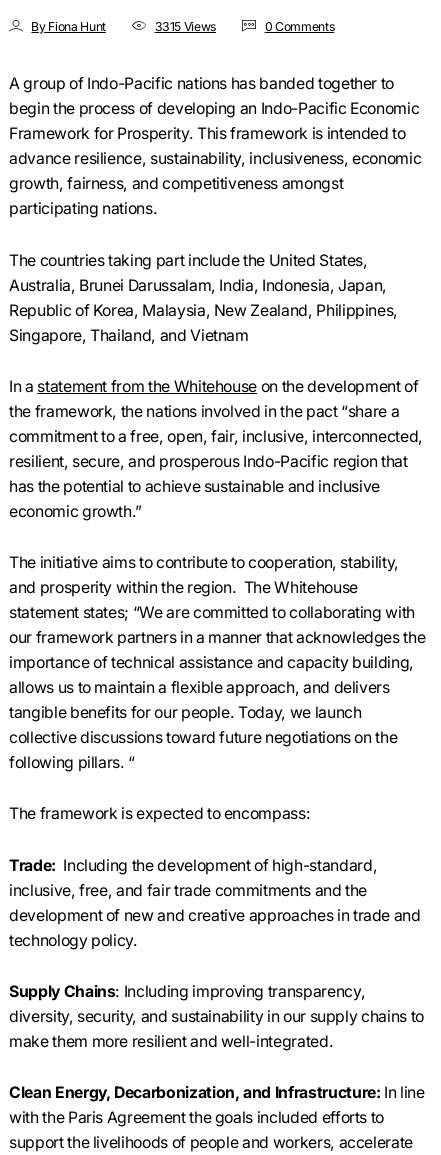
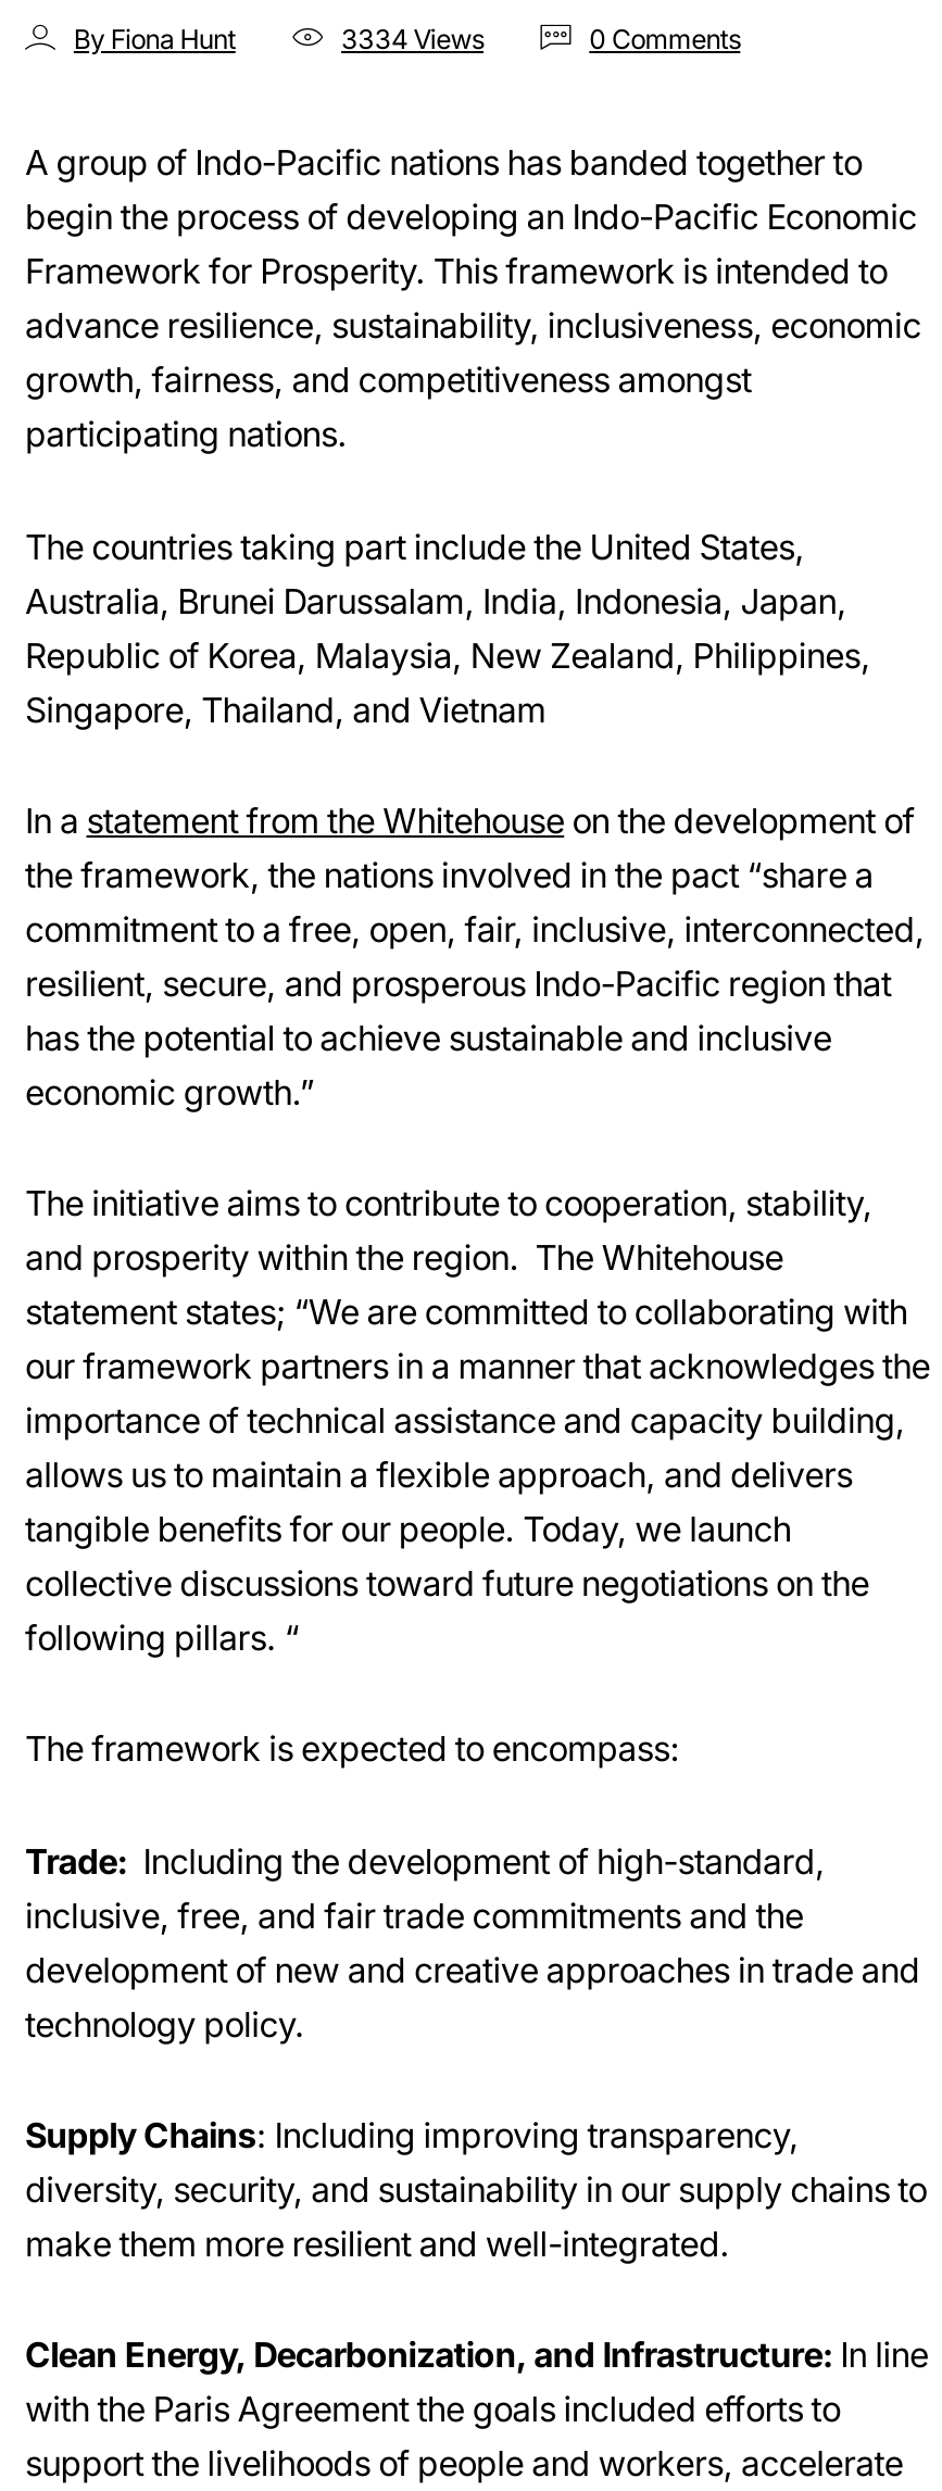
- 3315 Views
+ 3334 Views
